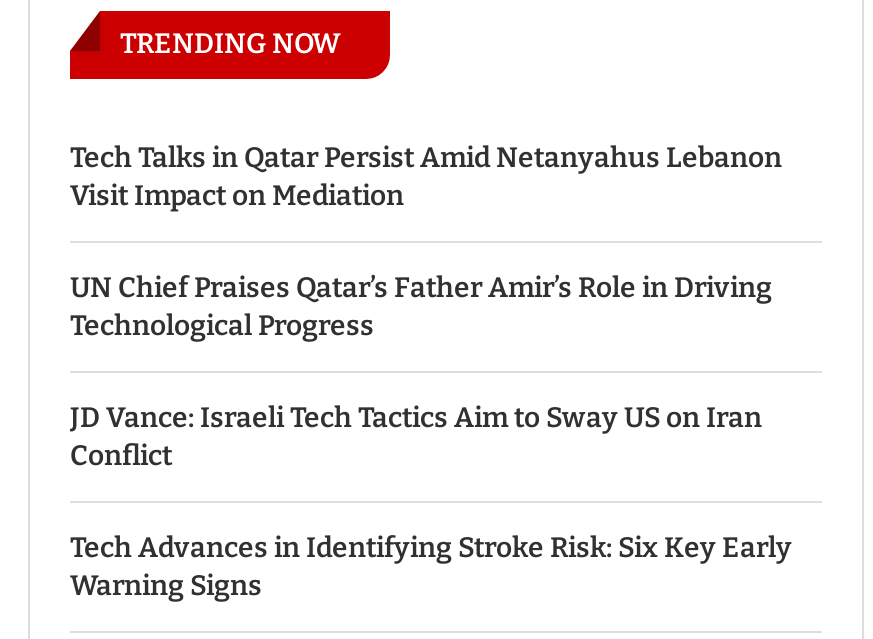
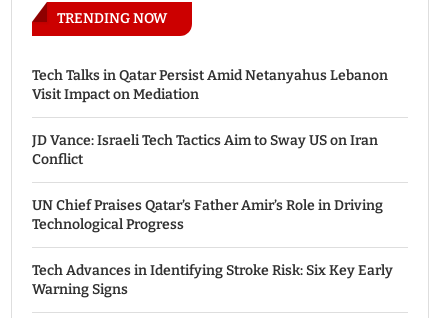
moved down: UN Chief Praises Qatar’s Father Amir’s Role in Driving | Technological Progress

moved up: JD Vance: Israeli Tech Tactics Aim to Sway US on Iran | Conflict
